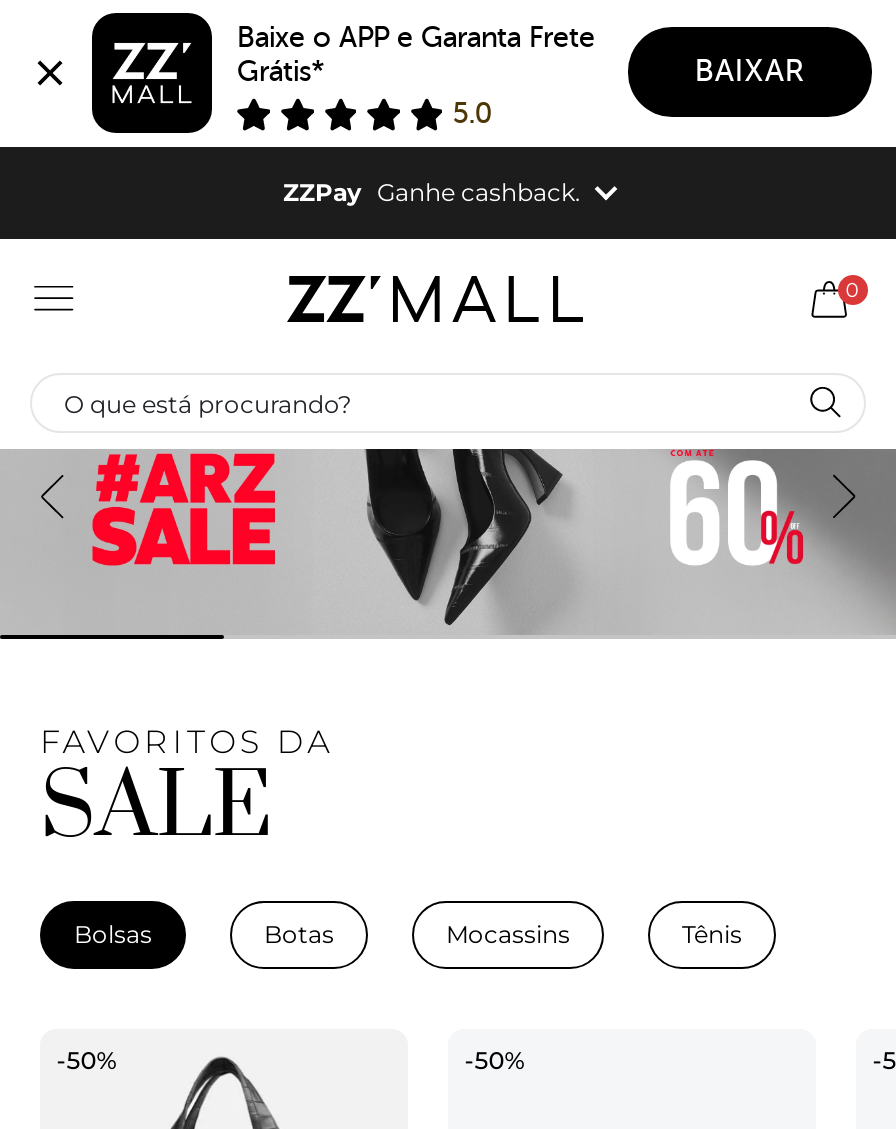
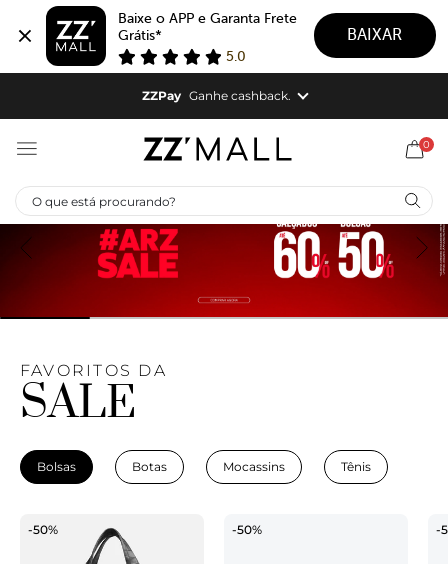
- [image]
+ [image]
